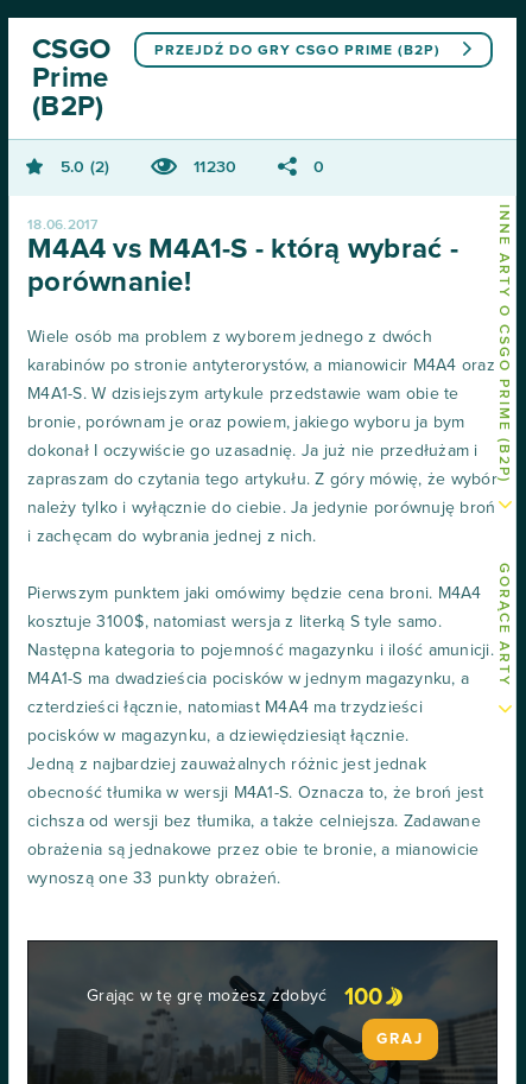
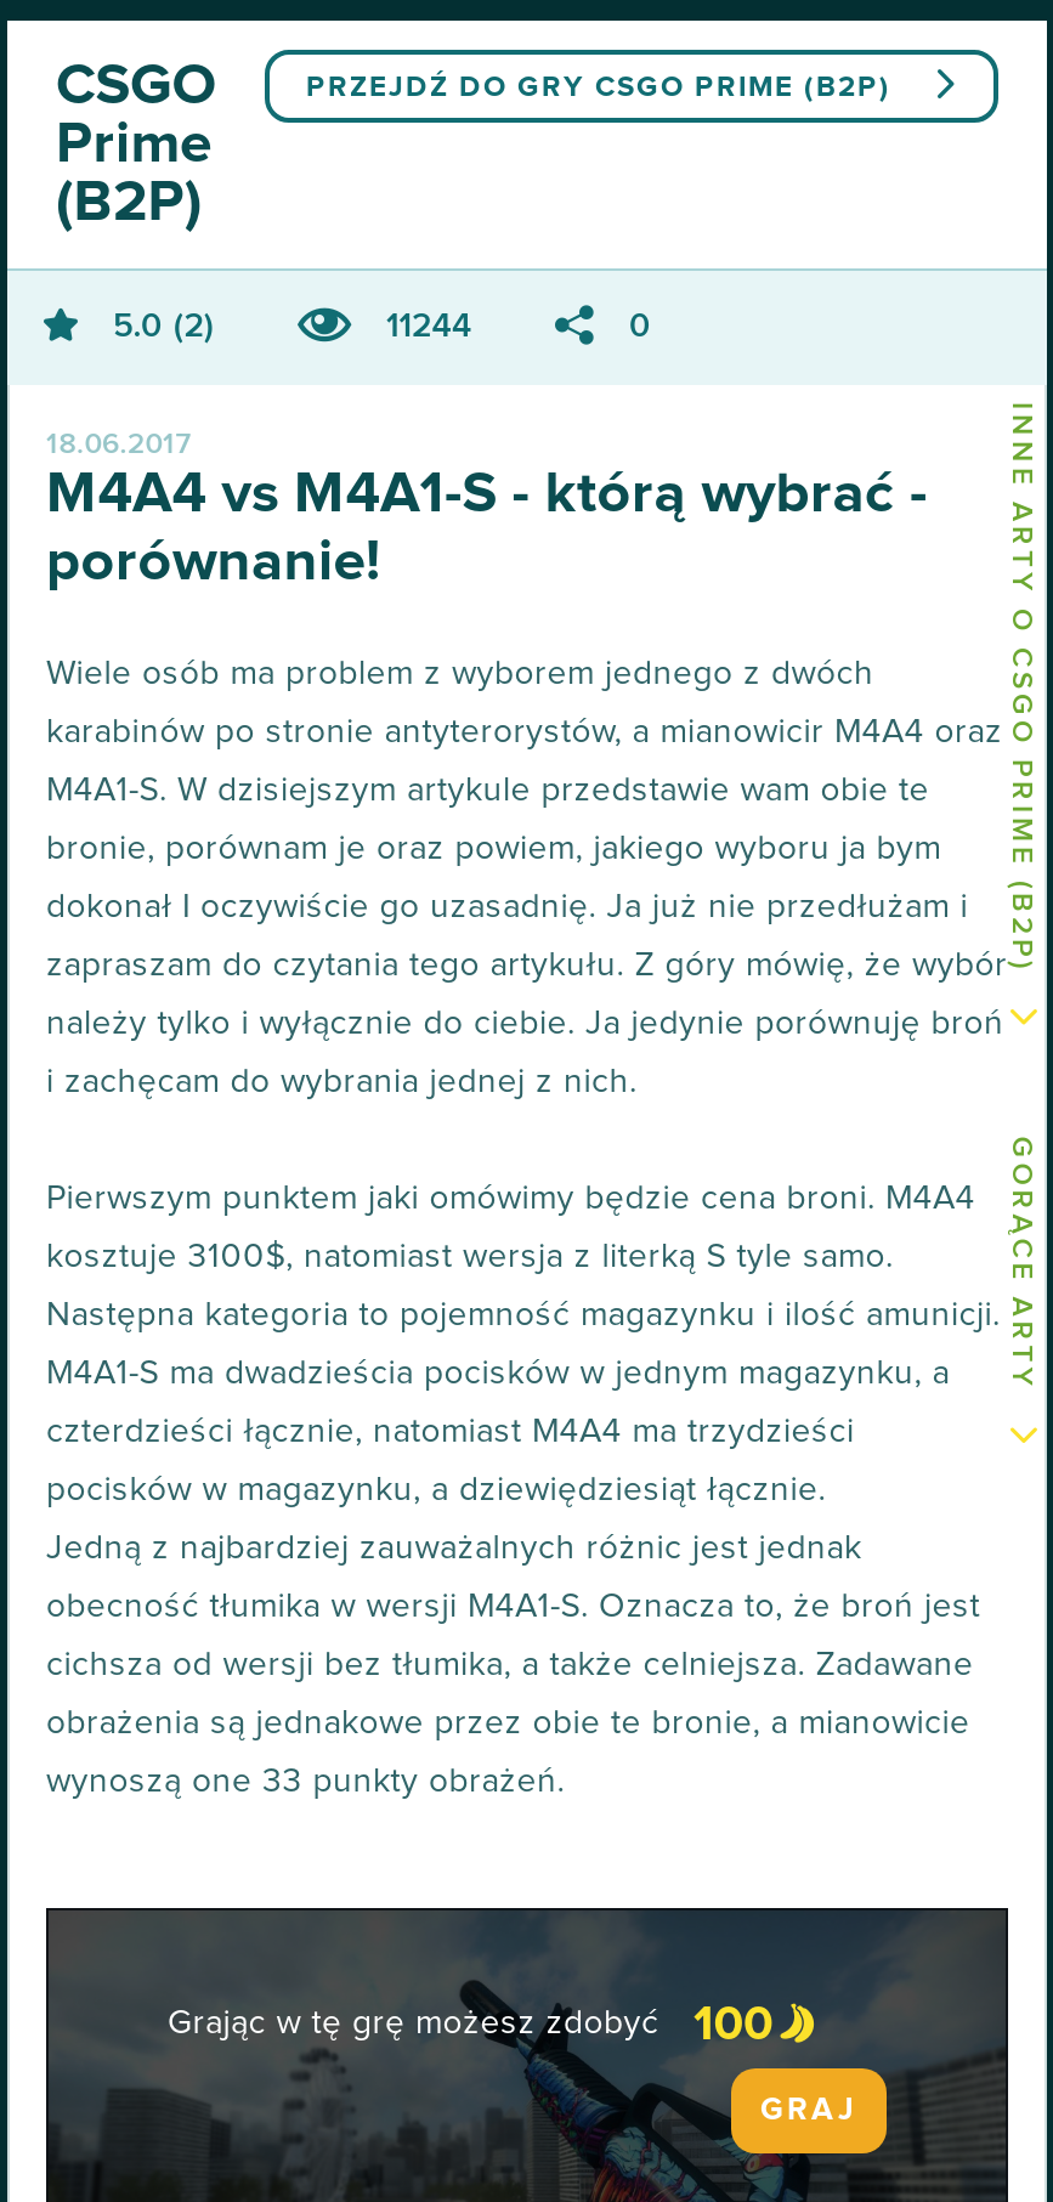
- 11230
+ 11244
